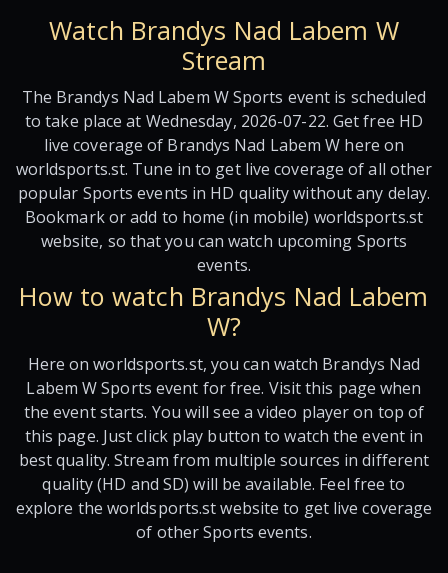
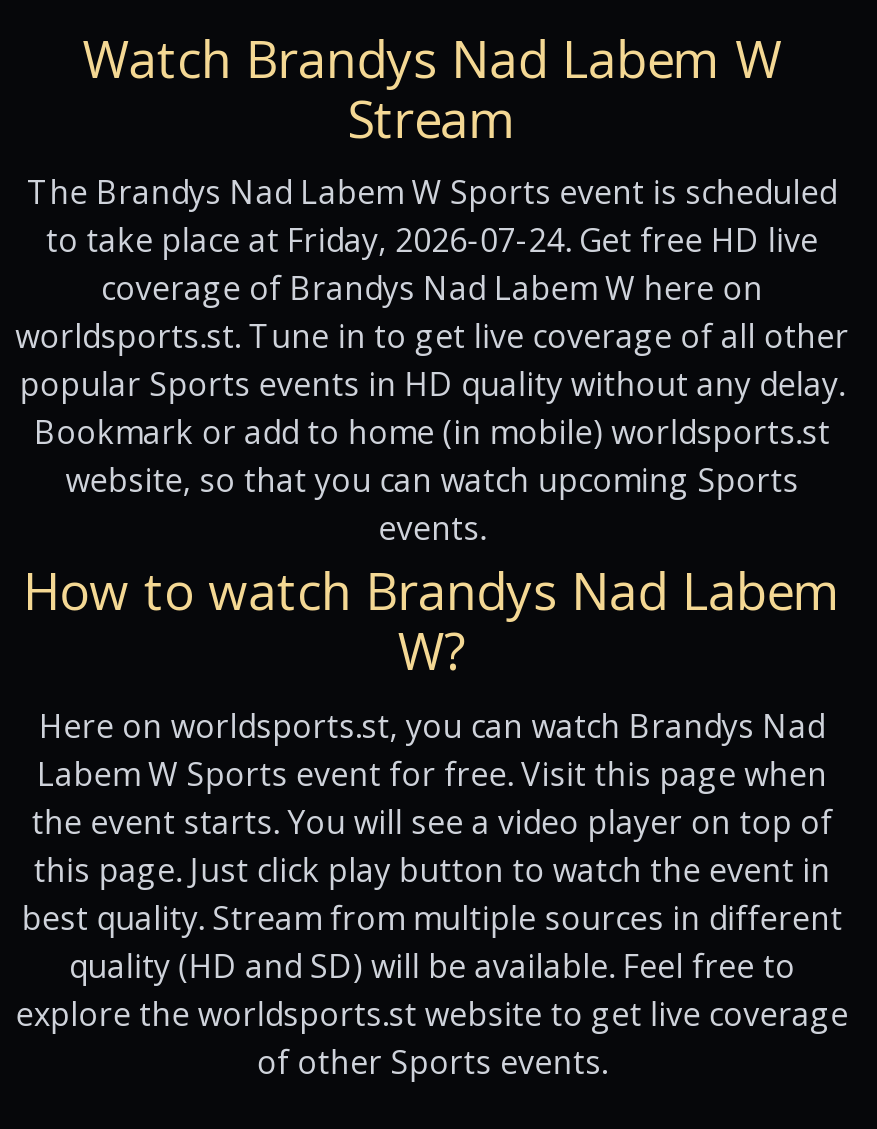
- to take place at Wednesday, 2026-07-22. Get free HD
- live coverage of Brandys Nad Labem W here on
+ to take place at Friday, 2026-07-24. Get free HD live
+ coverage of Brandys Nad Labem W here on
